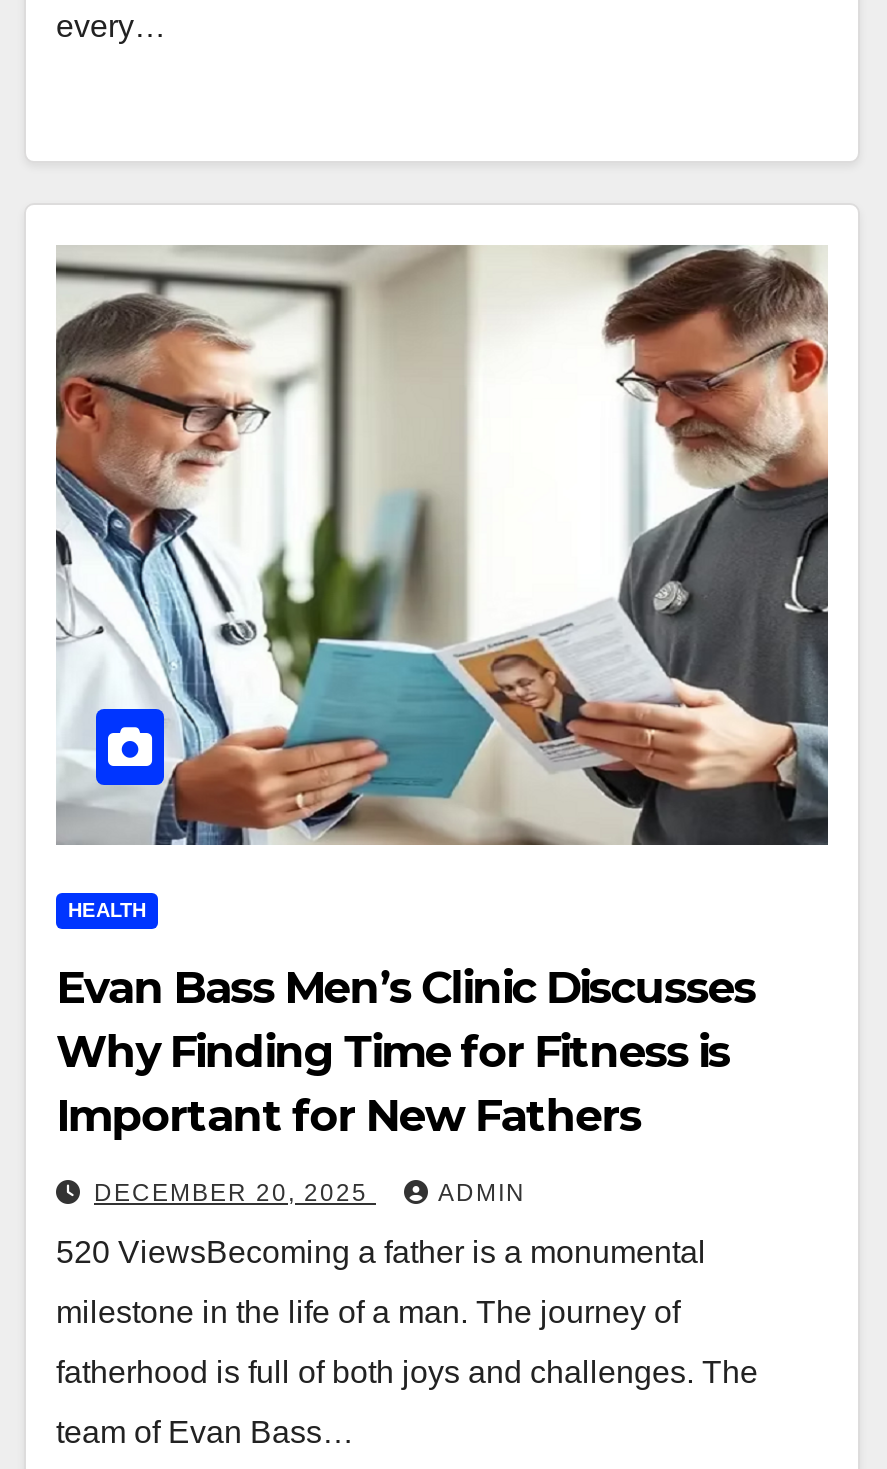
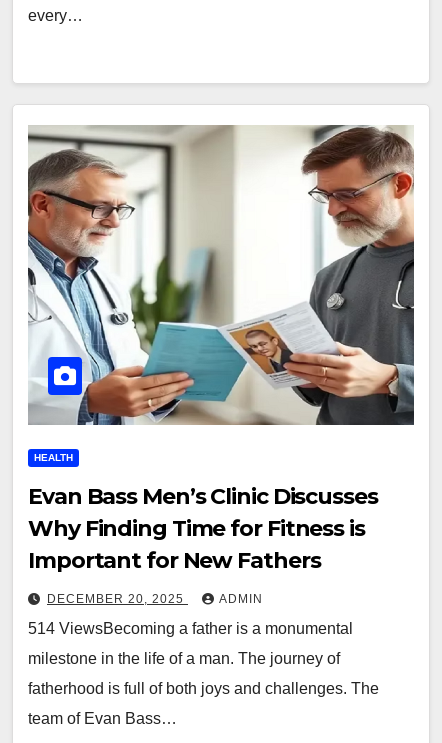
- 520 ViewsBecoming a father is a monumental
+ 514 ViewsBecoming a father is a monumental
